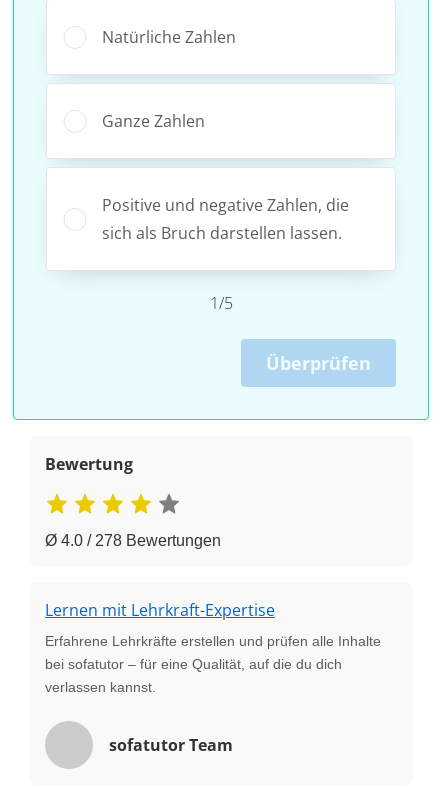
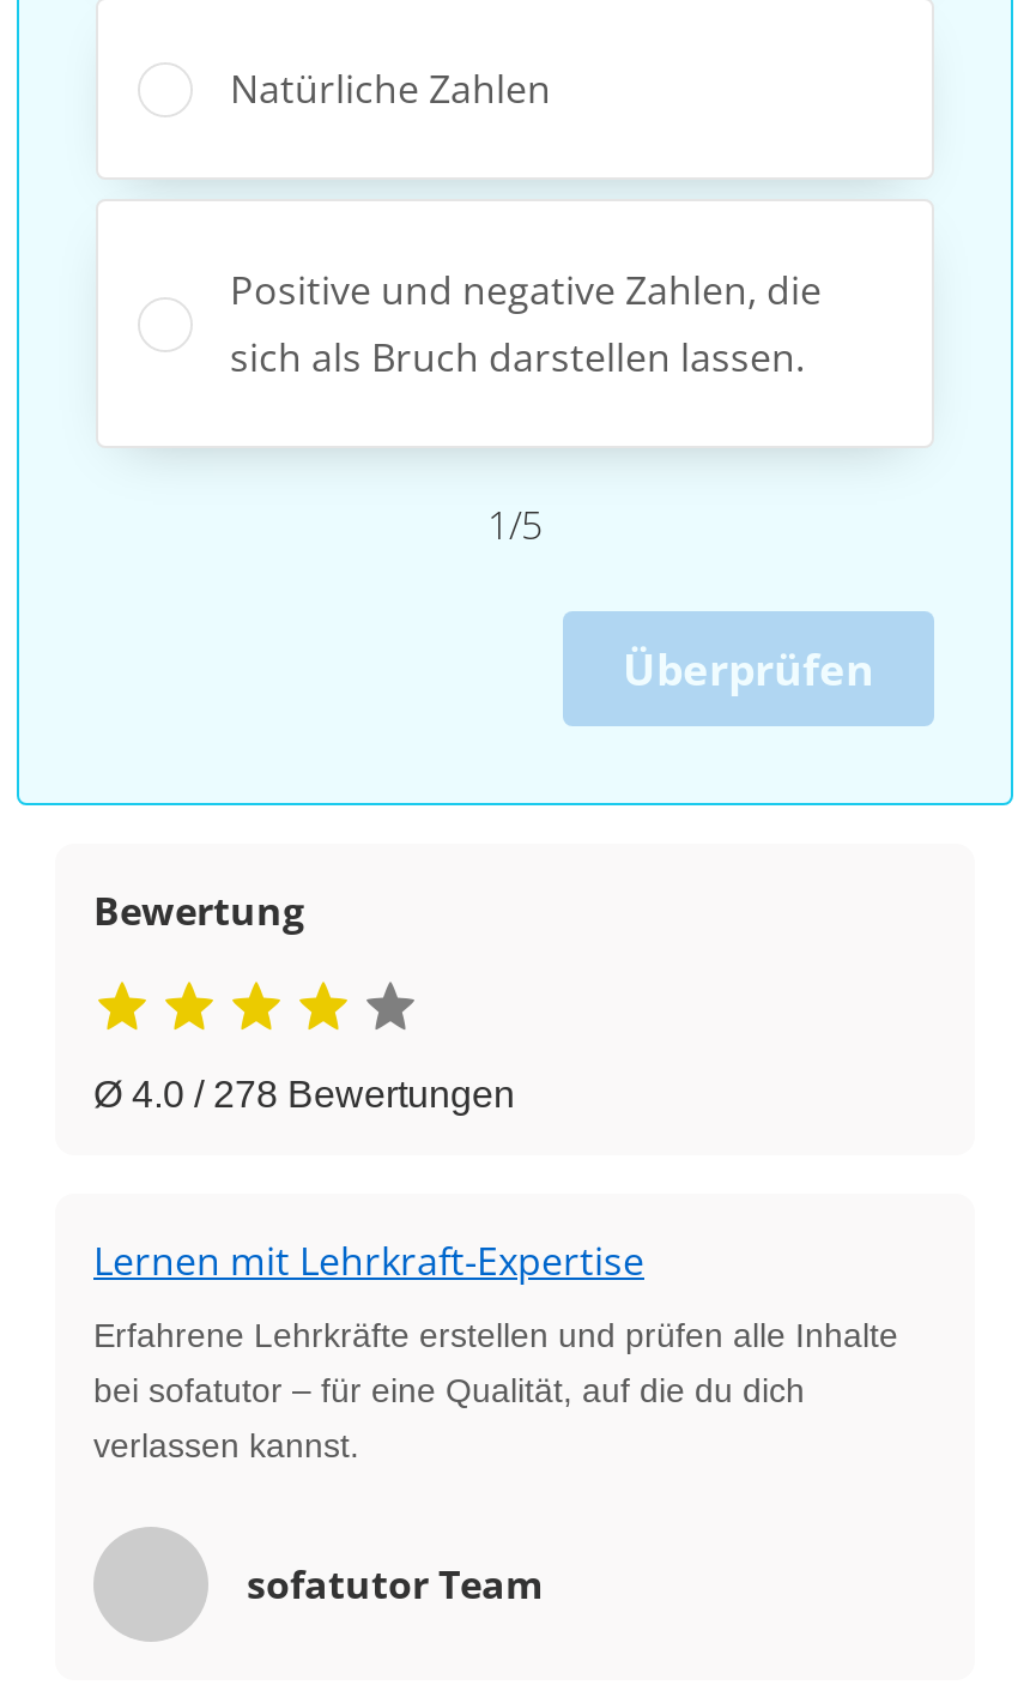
- Ganze Zahlen
